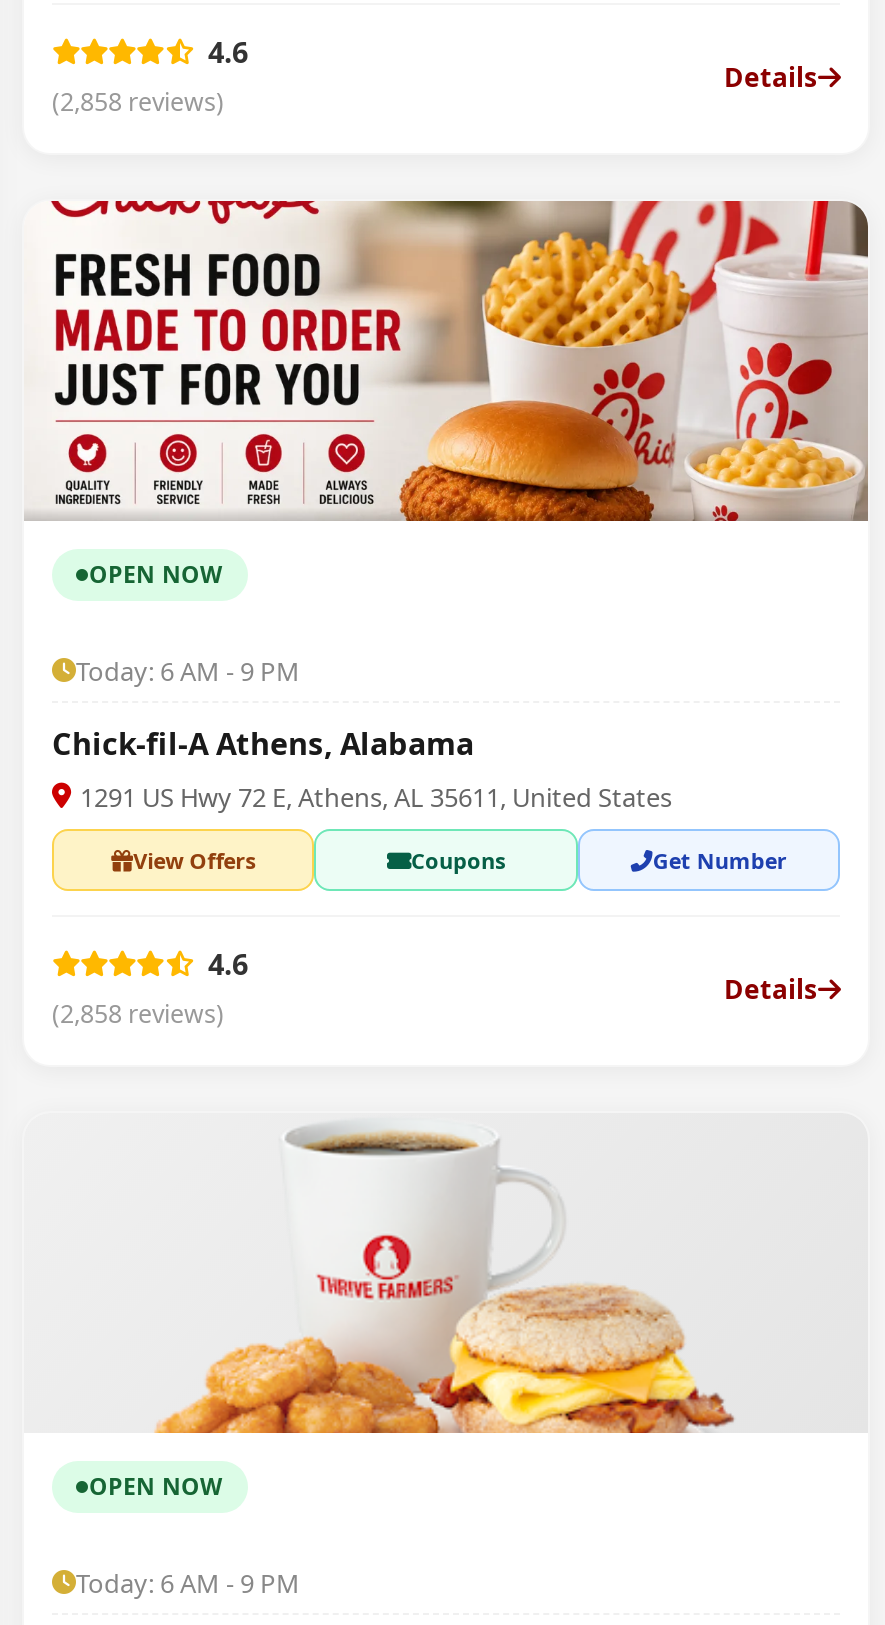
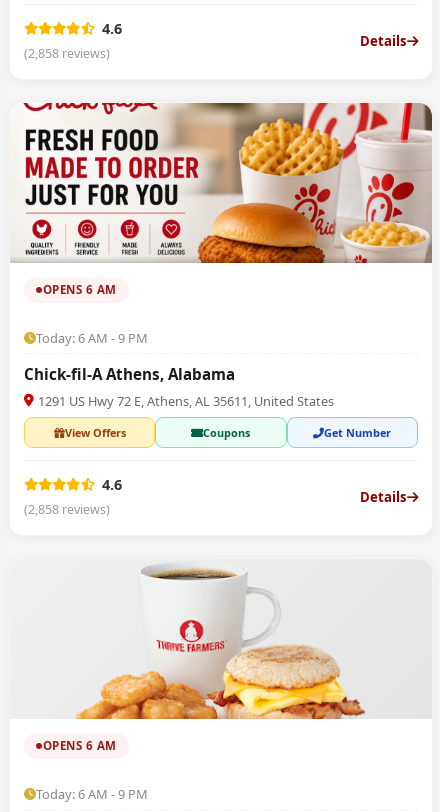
- OPEN NOW
+ OPENS 6 AM

- OPEN NOW
+ OPENS 6 AM
